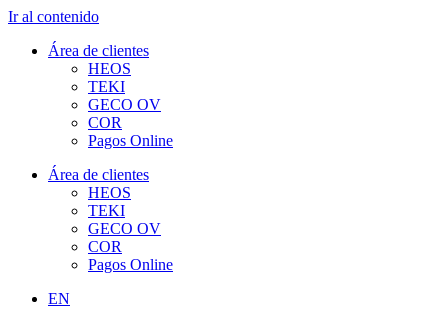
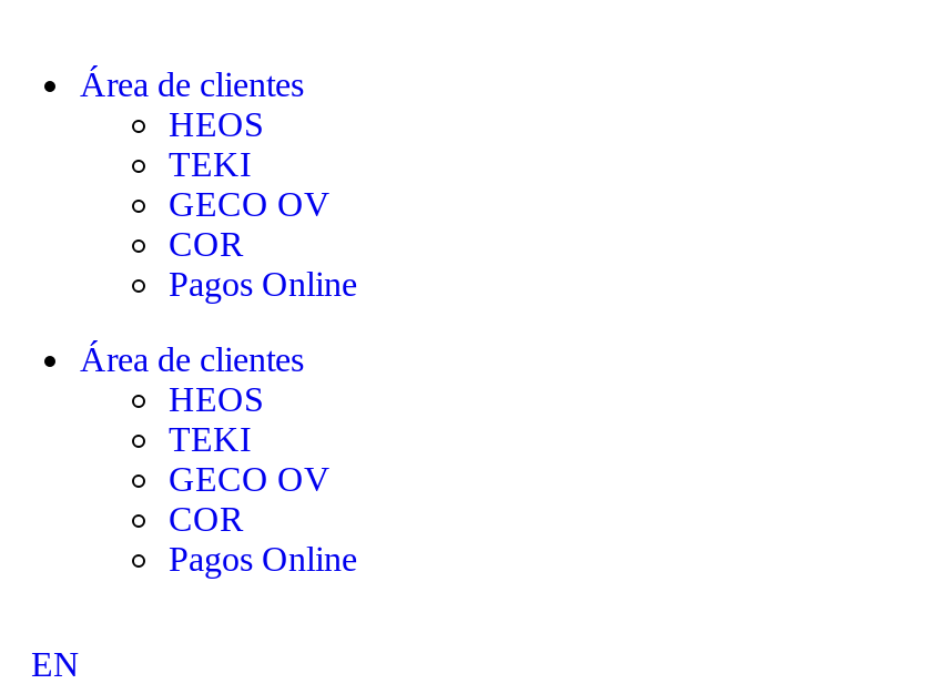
- Ir al contenido
